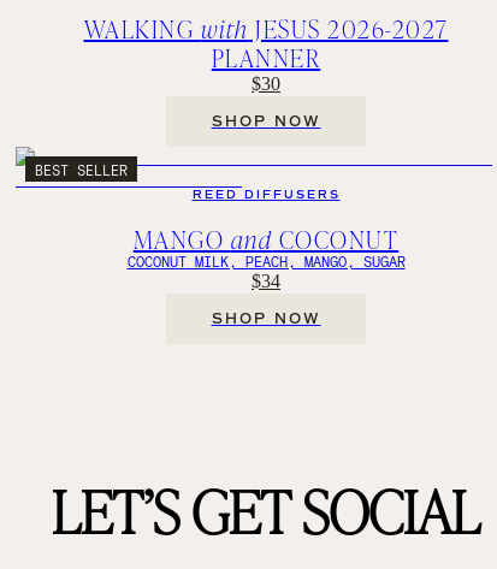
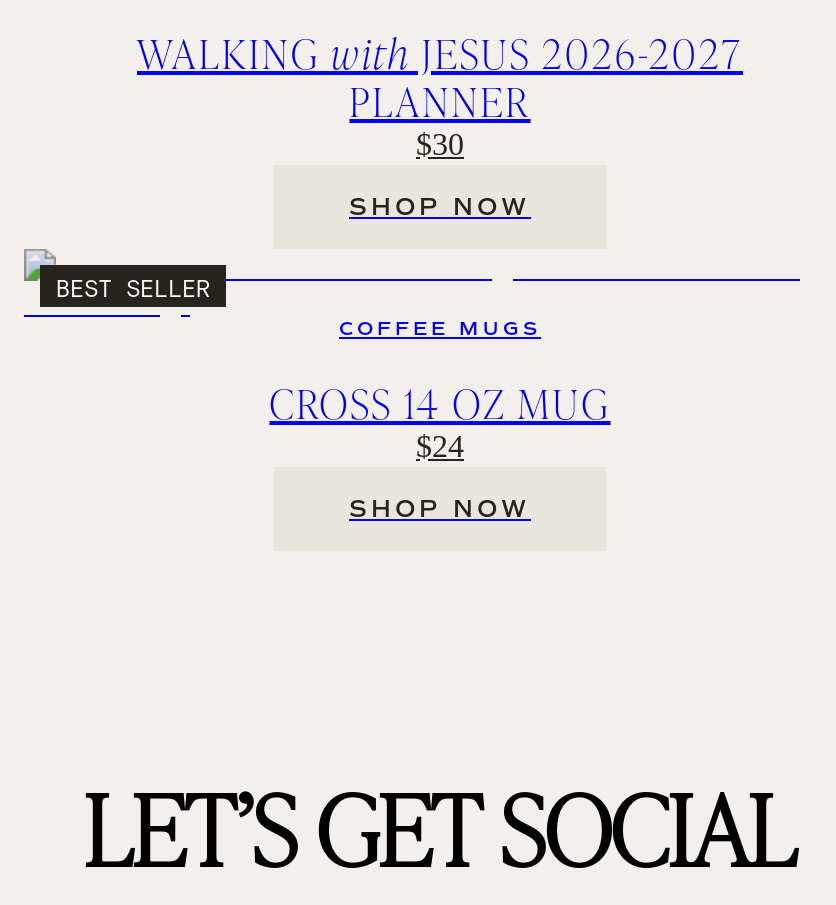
- REED DIFFUSERS
+ COFFEE MUGS

- MANGO and COCONUT
- COCONUT MILK, PEACH, MANGO, SUGAR
- $34
+ CROSS 14 OZ MUG
+ $24
